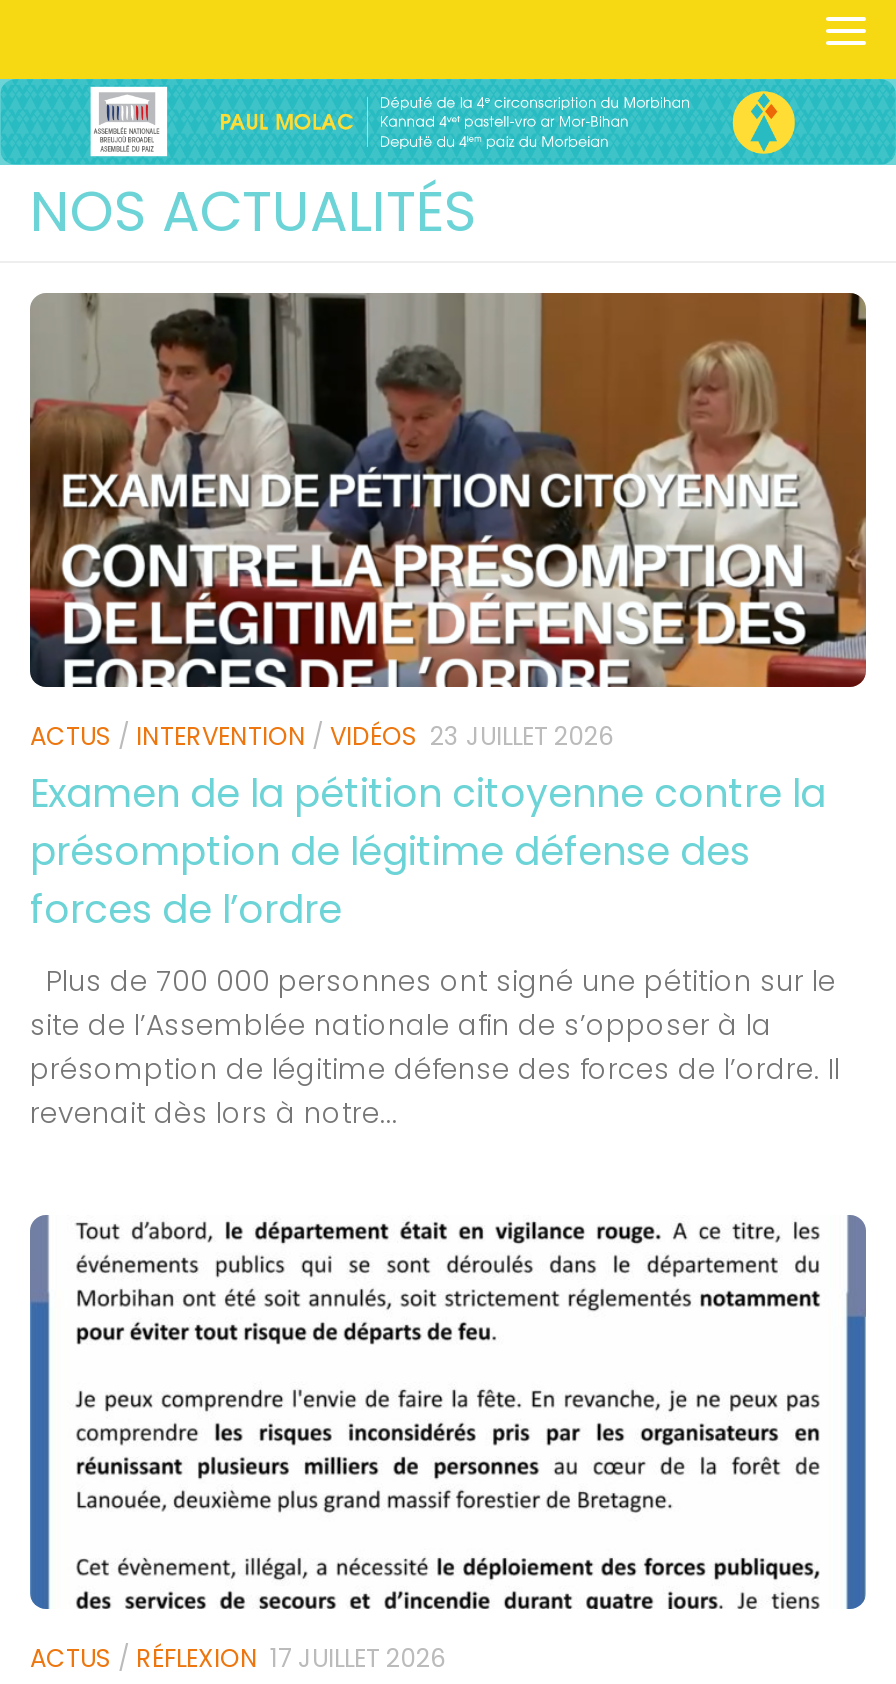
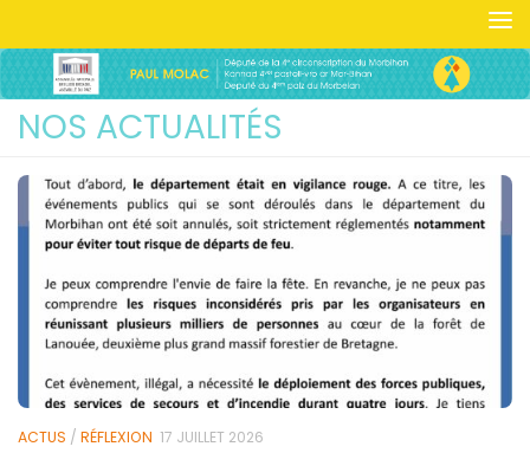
- [image]
- ACTUS / INTERVENTION / VIDÉOS 23 JUILLET 2026
- Examen de la pétition citoyenne contre la
- présomption de légitime défense des
- forces de l’ordre
- Plus de 700 000 personnes ont signé une pétition sur le
- site de l’Assemblée nationale afin de s’opposer à la
- présomption de légitime défense des forces de l’ordre. Il
- revenait dès lors à notre...
